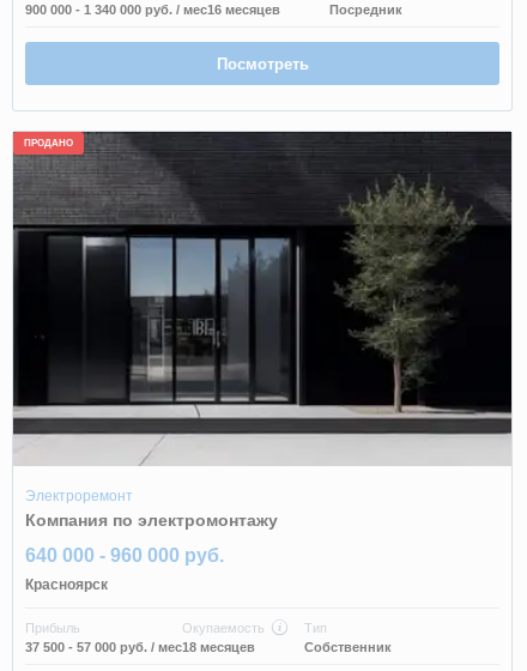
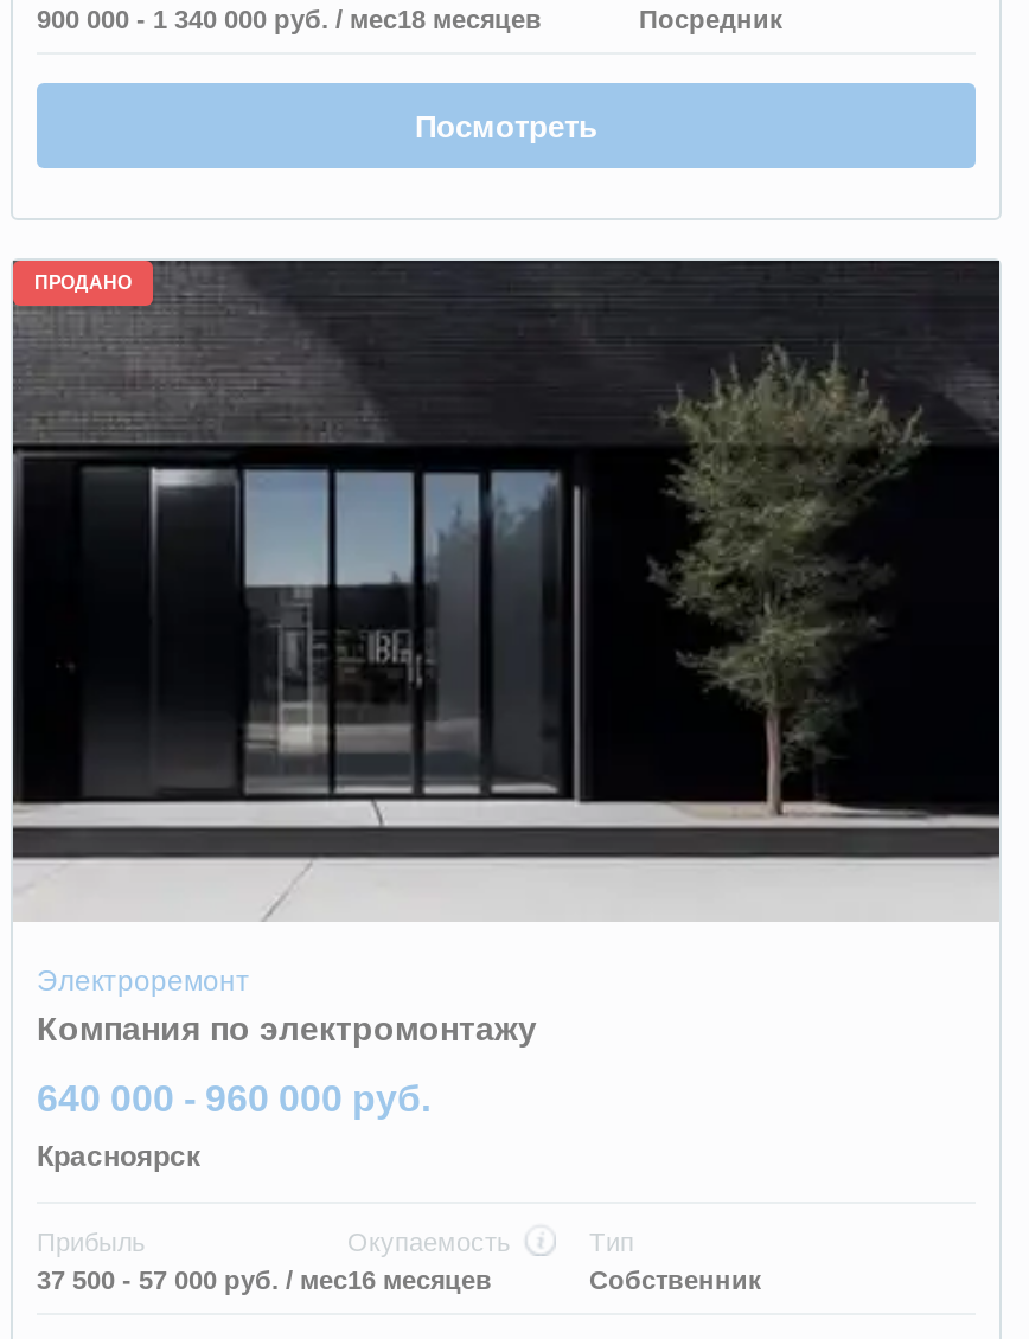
- 900 000 - 1 340 000 руб. / мес 16 месяцев
+ 900 000 - 1 340 000 руб. / мес 18 месяцев

- 37 500 - 57 000 руб. / мес 18 месяцев
+ 37 500 - 57 000 руб. / мес 16 месяцев
